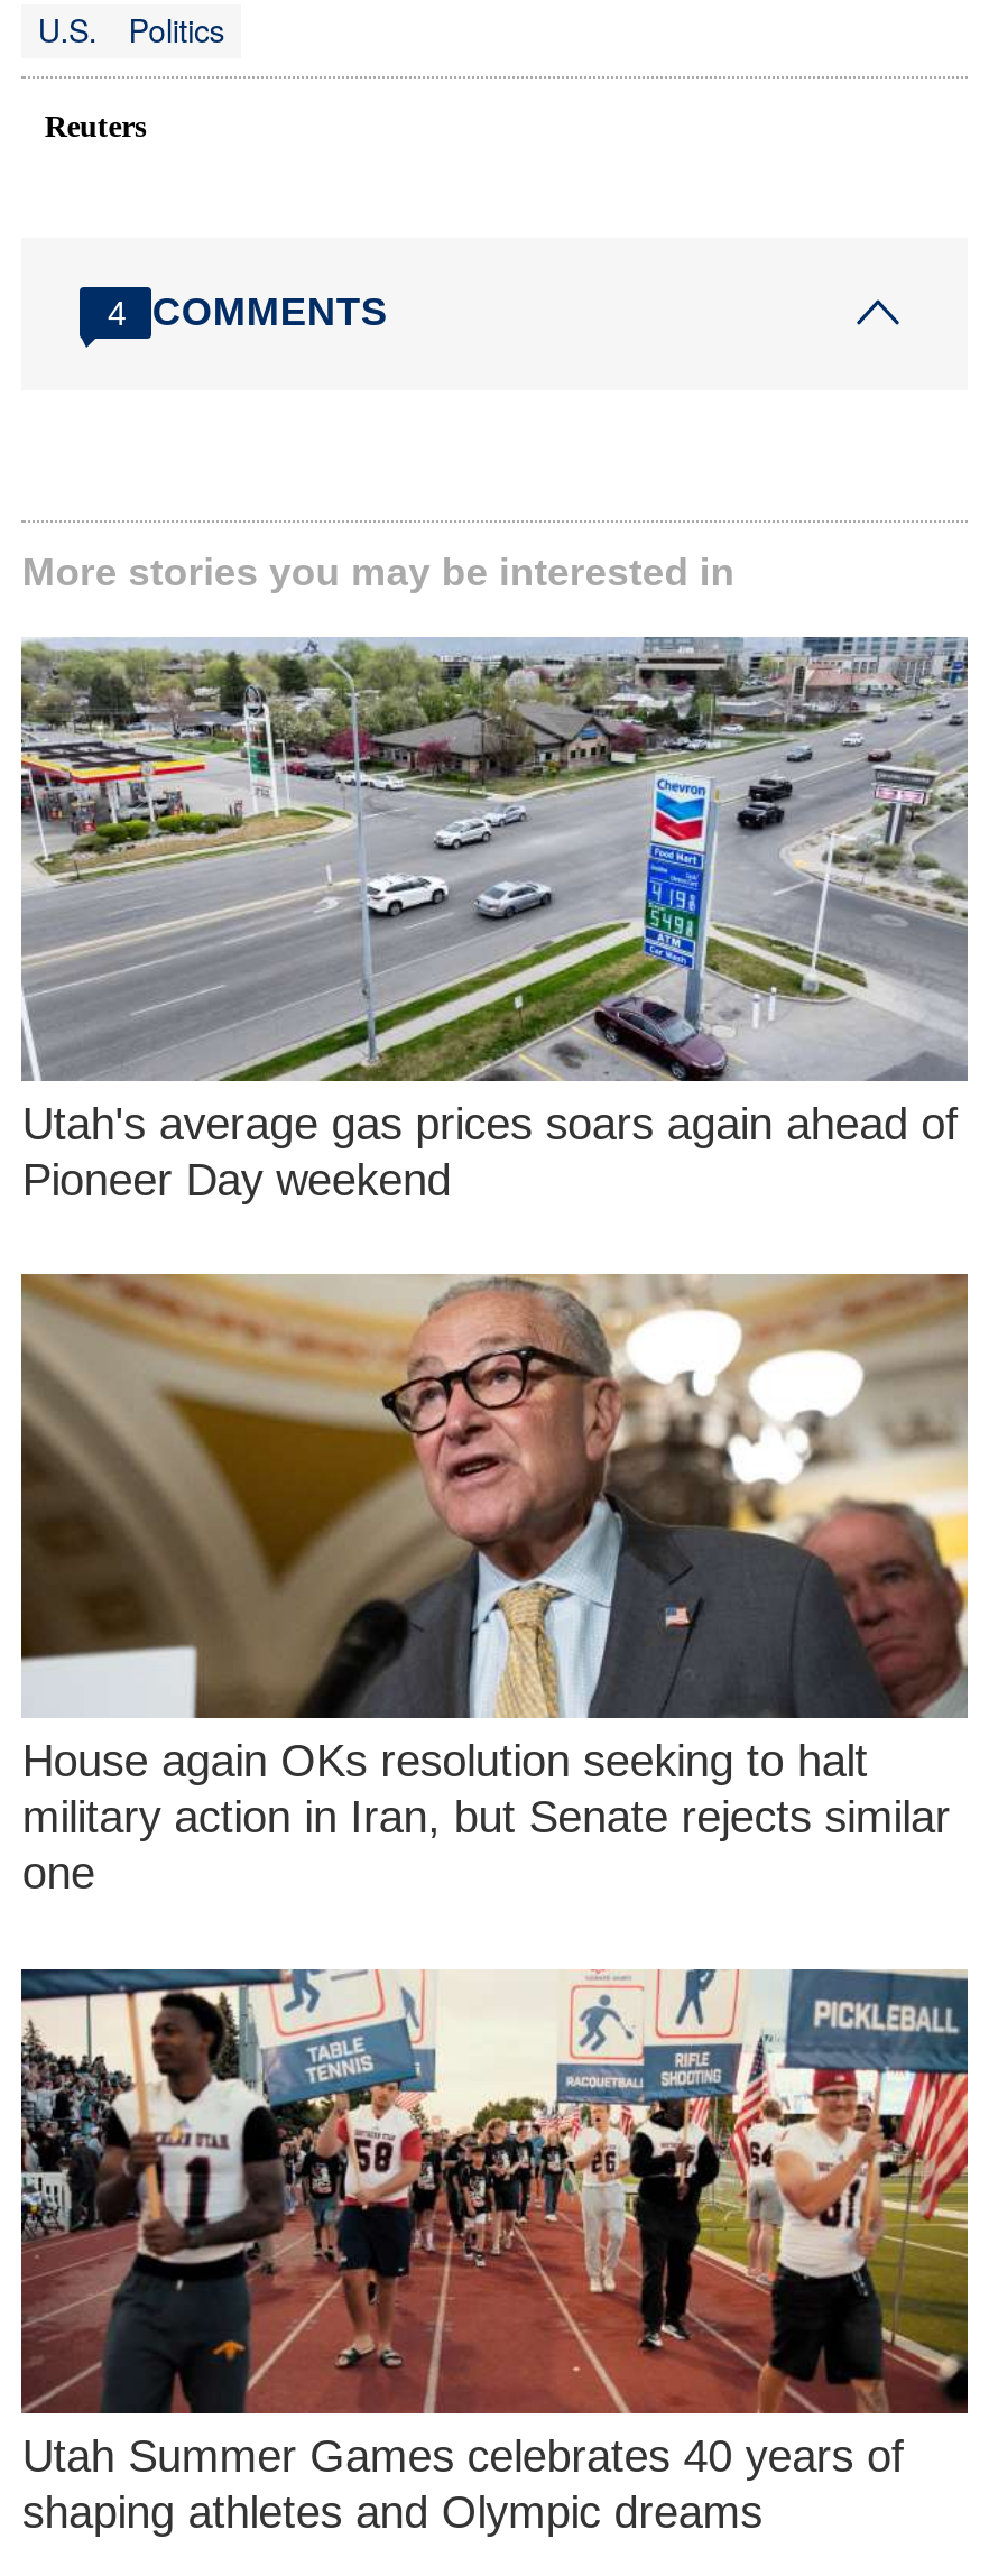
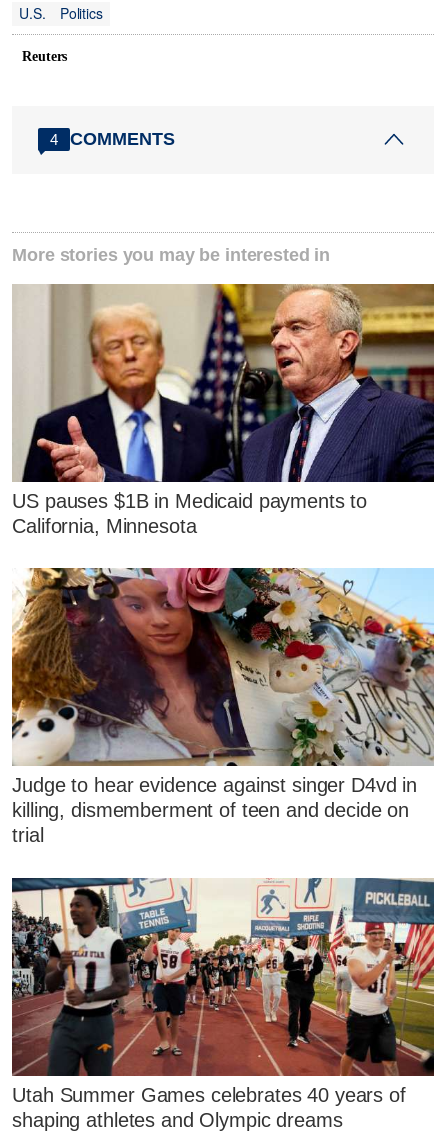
- [image]
- Utah's average gas prices soars again ahead of
- Pioneer Day weekend
+ [image]
+ US pauses $1B in Medicaid payments to
+ California, Minnesota

- [image]
- House again OKs resolution seeking to halt
- military action in Iran, but Senate rejects similar
- one
+ [image]
+ Judge to hear evidence against singer D4vd in
+ killing, dismemberment of teen and decide on
+ trial
